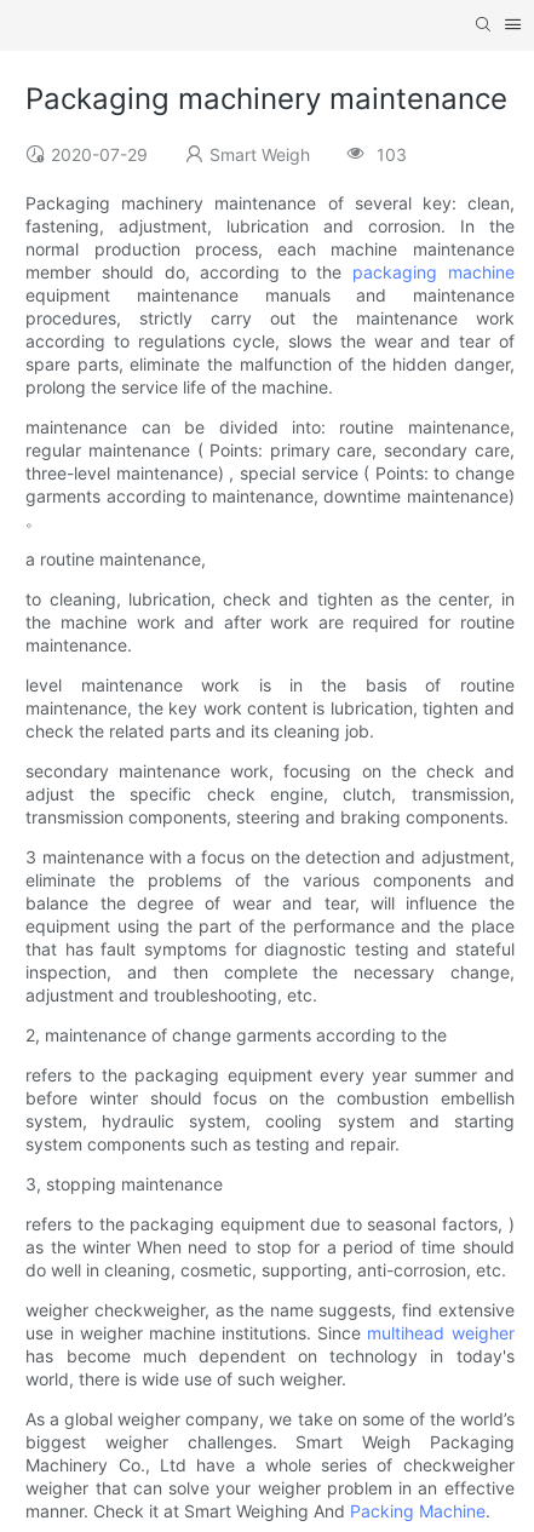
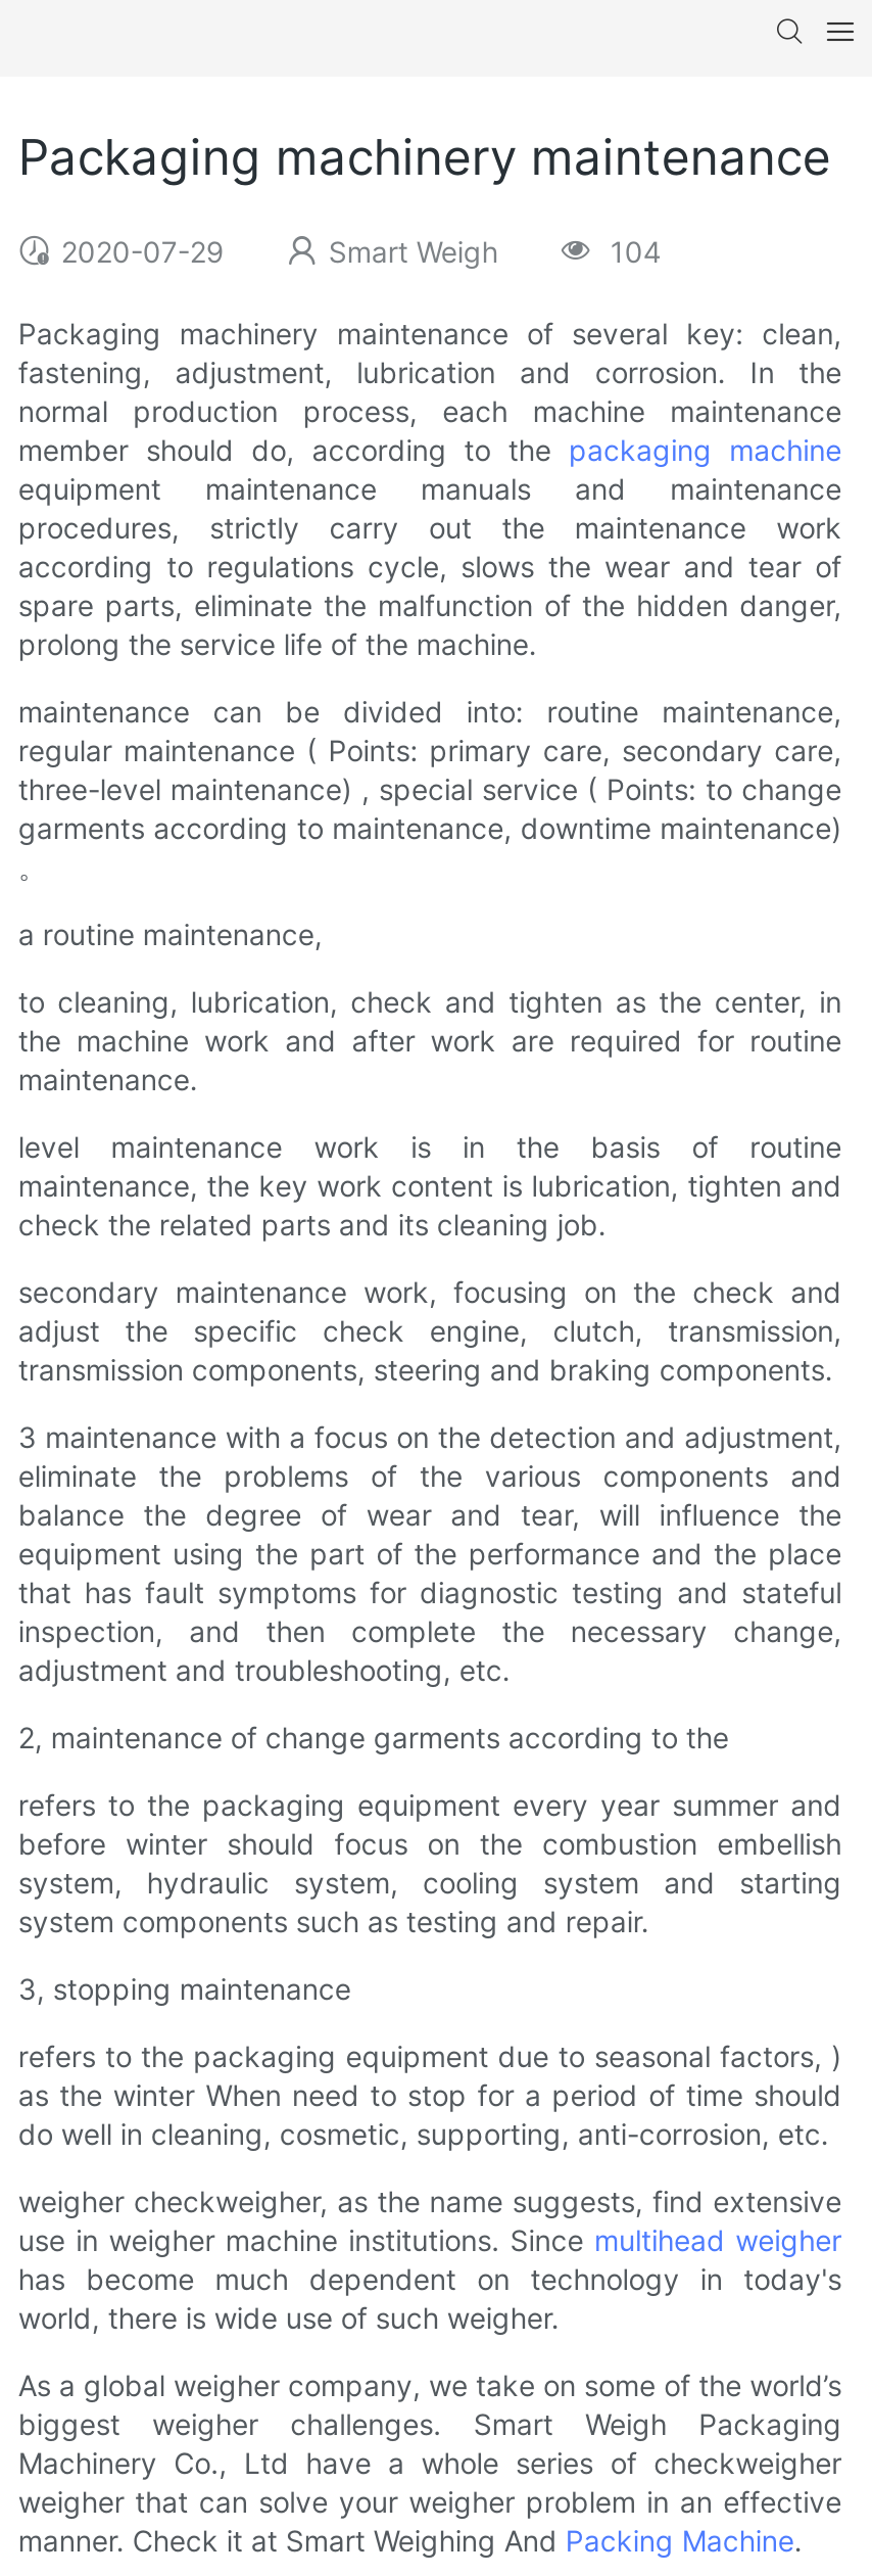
- 103
+ 104
